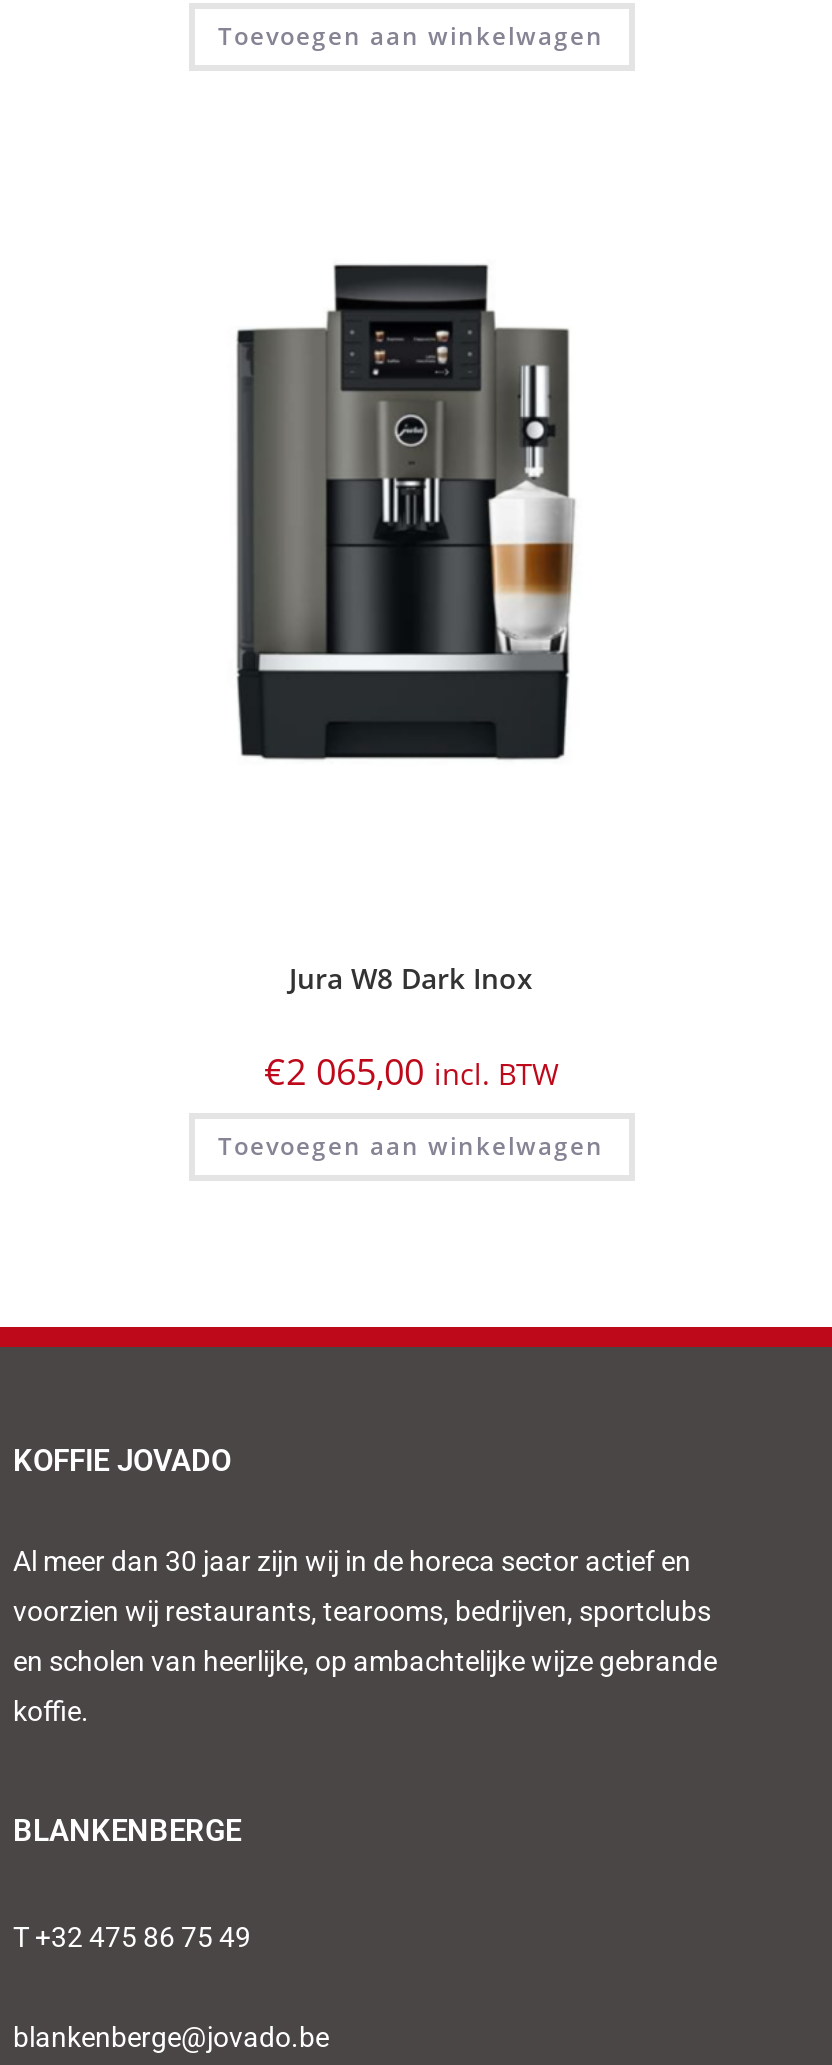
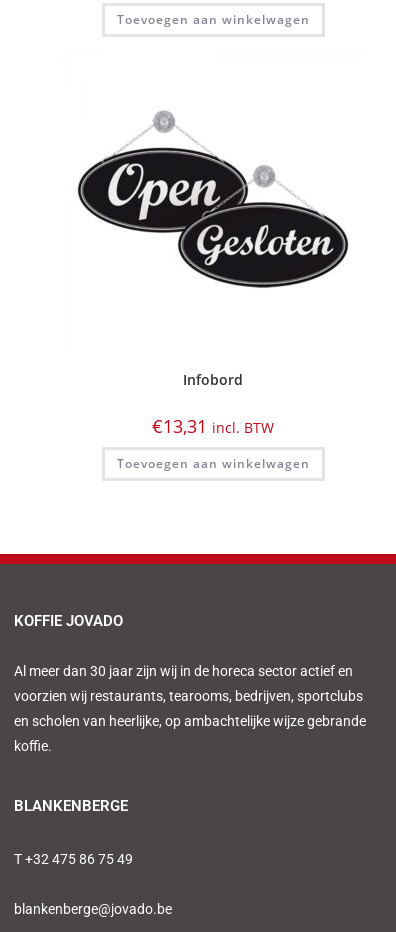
- [image]
+ [image]

- Jura W8 Dark Inox
+ Infobord

- €2 065,00 incl. BTW
+ €13,31 incl. BTW
